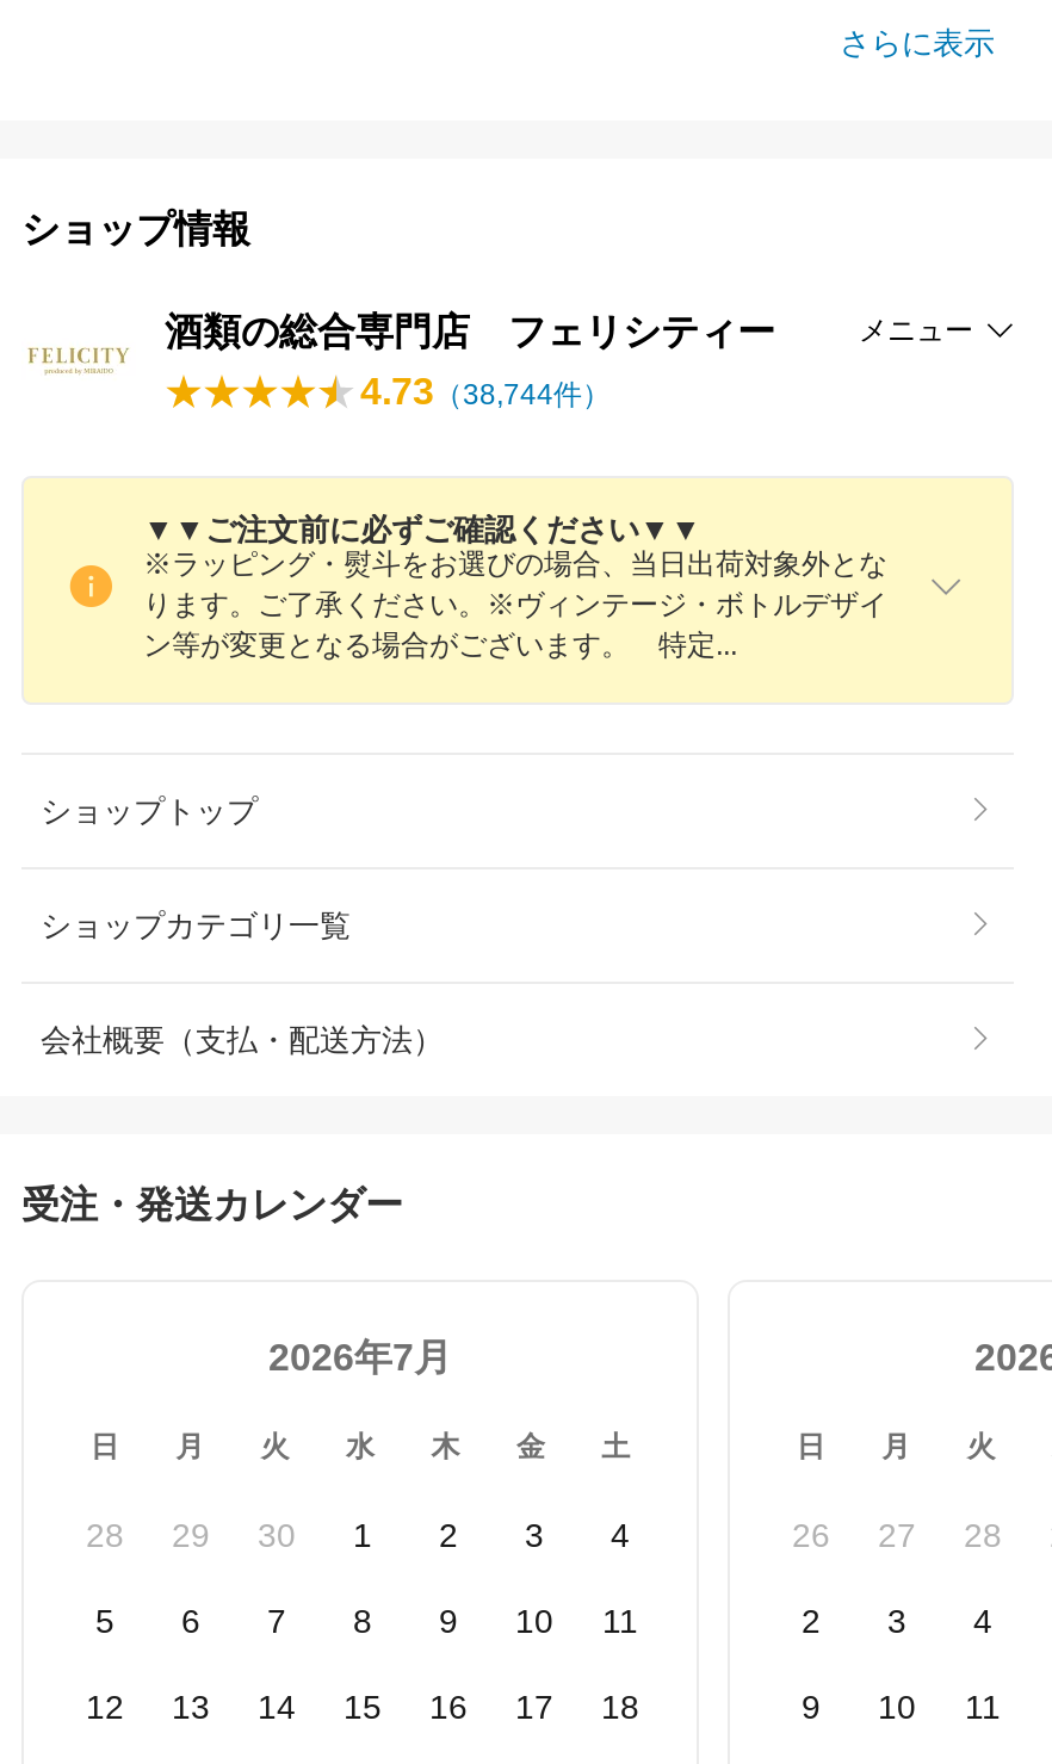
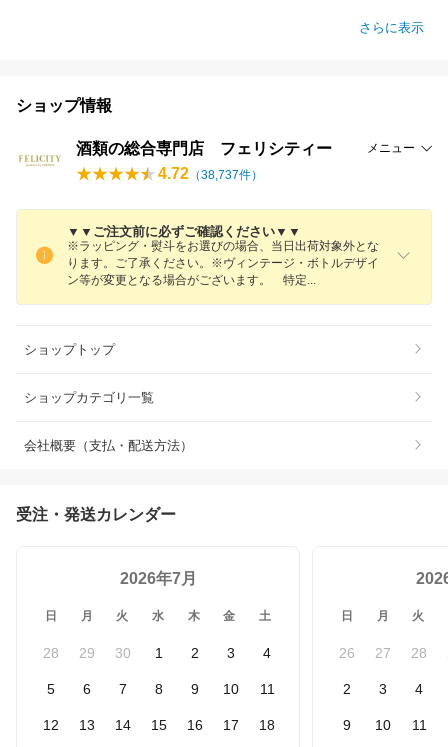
- 4.73（38,744件）
+ 4.72（38,737件）
